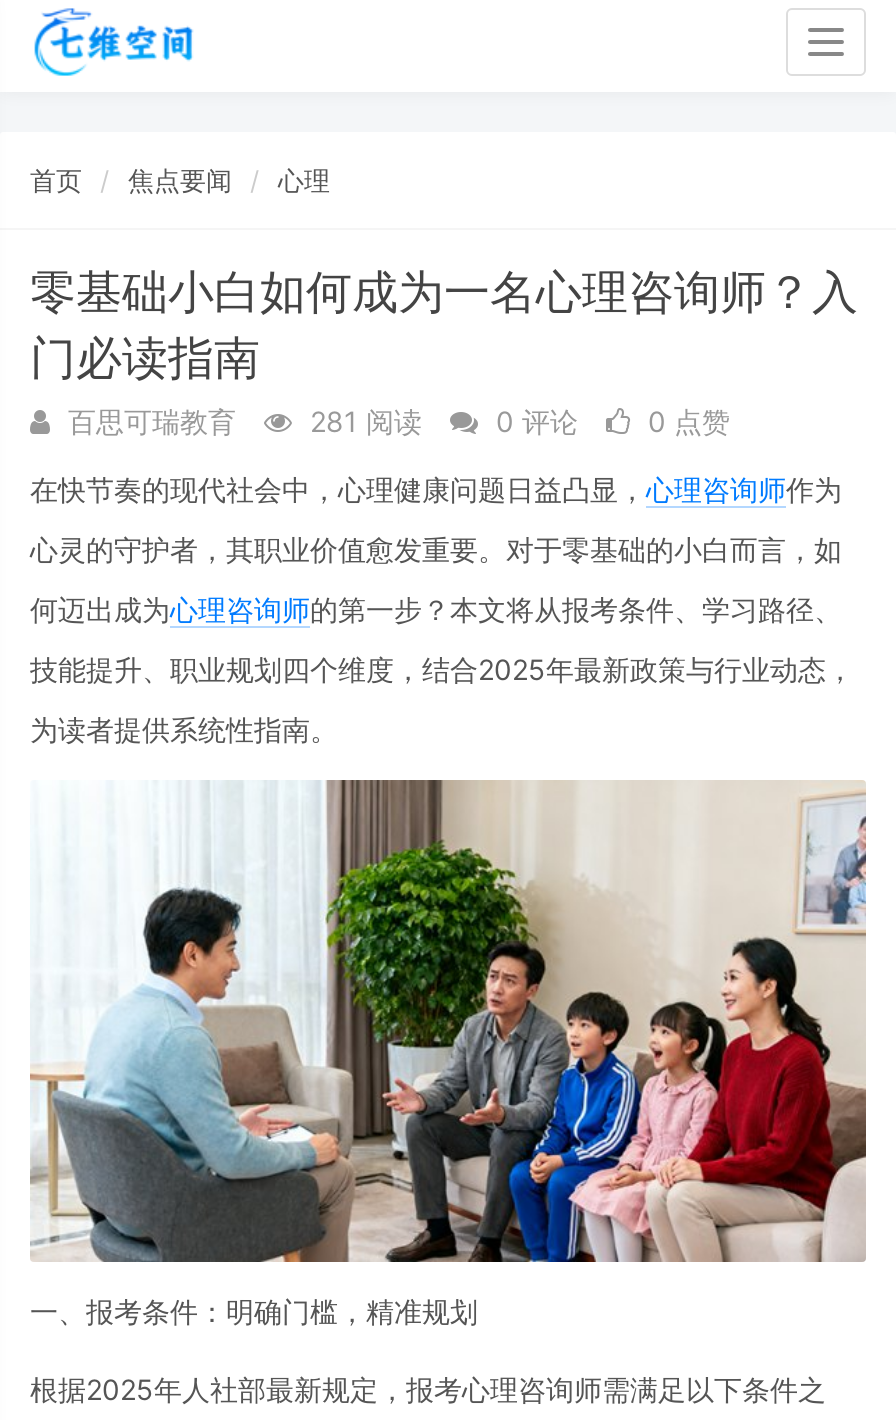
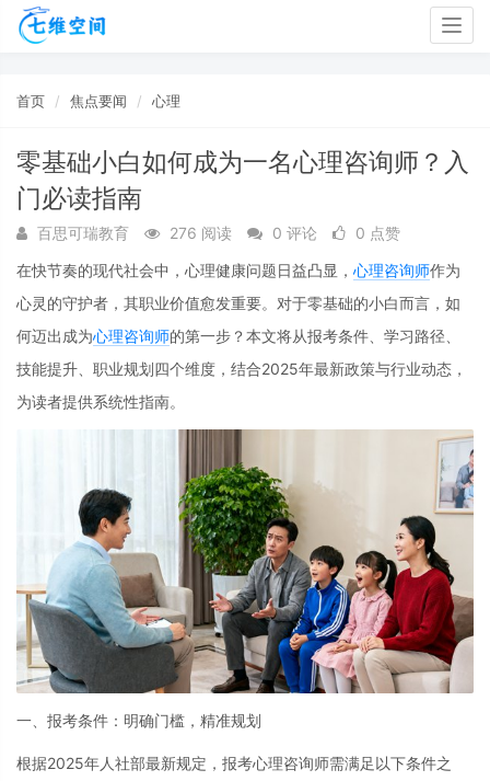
- 百思可瑞教育 281 阅读 0 评论 0 点赞
+ 百思可瑞教育 276 阅读 0 评论 0 点赞
